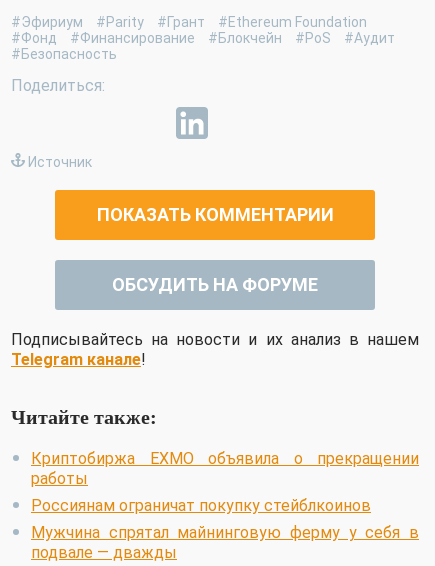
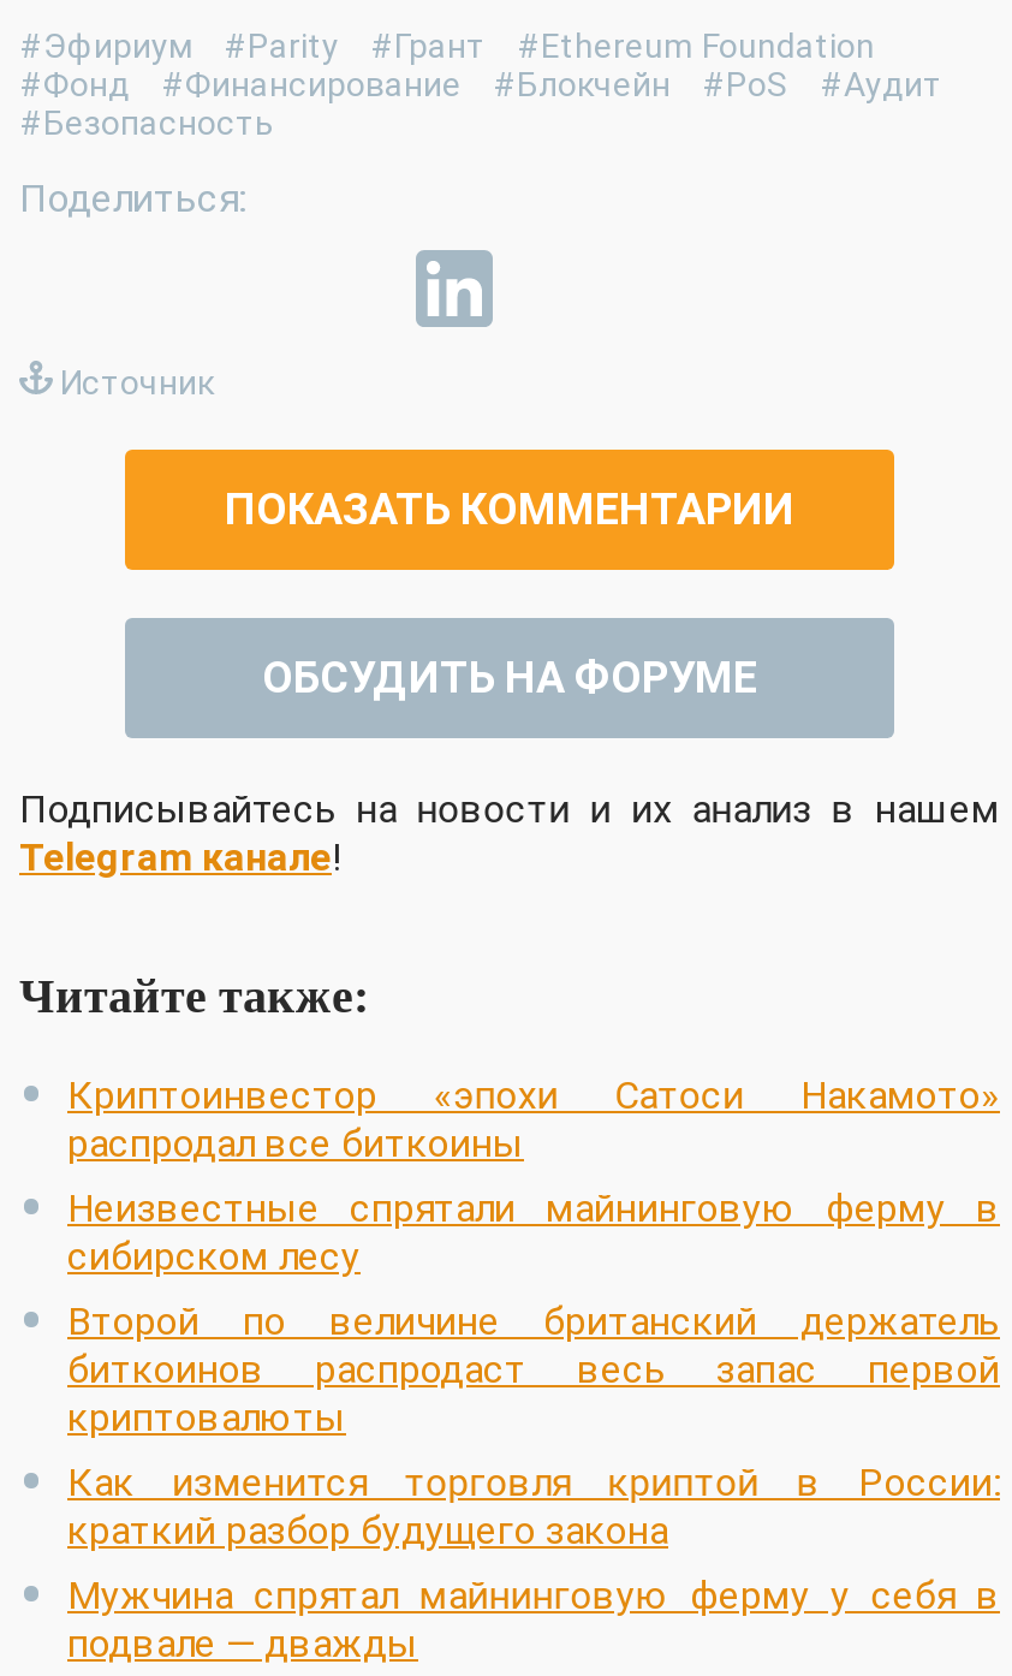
- Криптобиржа EXMO объявила о прекращении
- работы
- Россиянам ограничат покупку стейблкоинов
+ Криптоинвестор «эпохи Сатоси Накамото»
+ распродал все биткоины
+ Неизвестные спрятали майнинговую ферму в
+ сибирском лесу
+ Второй по величине британский держатель
+ биткоинов распродаст весь запас первой
+ криптовалюты
+ Как изменится торговля криптой в России:
+ краткий разбор будущего закона
